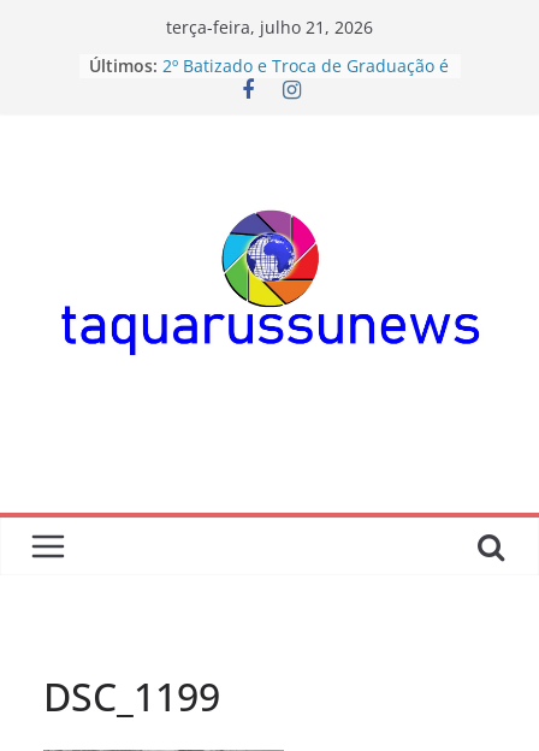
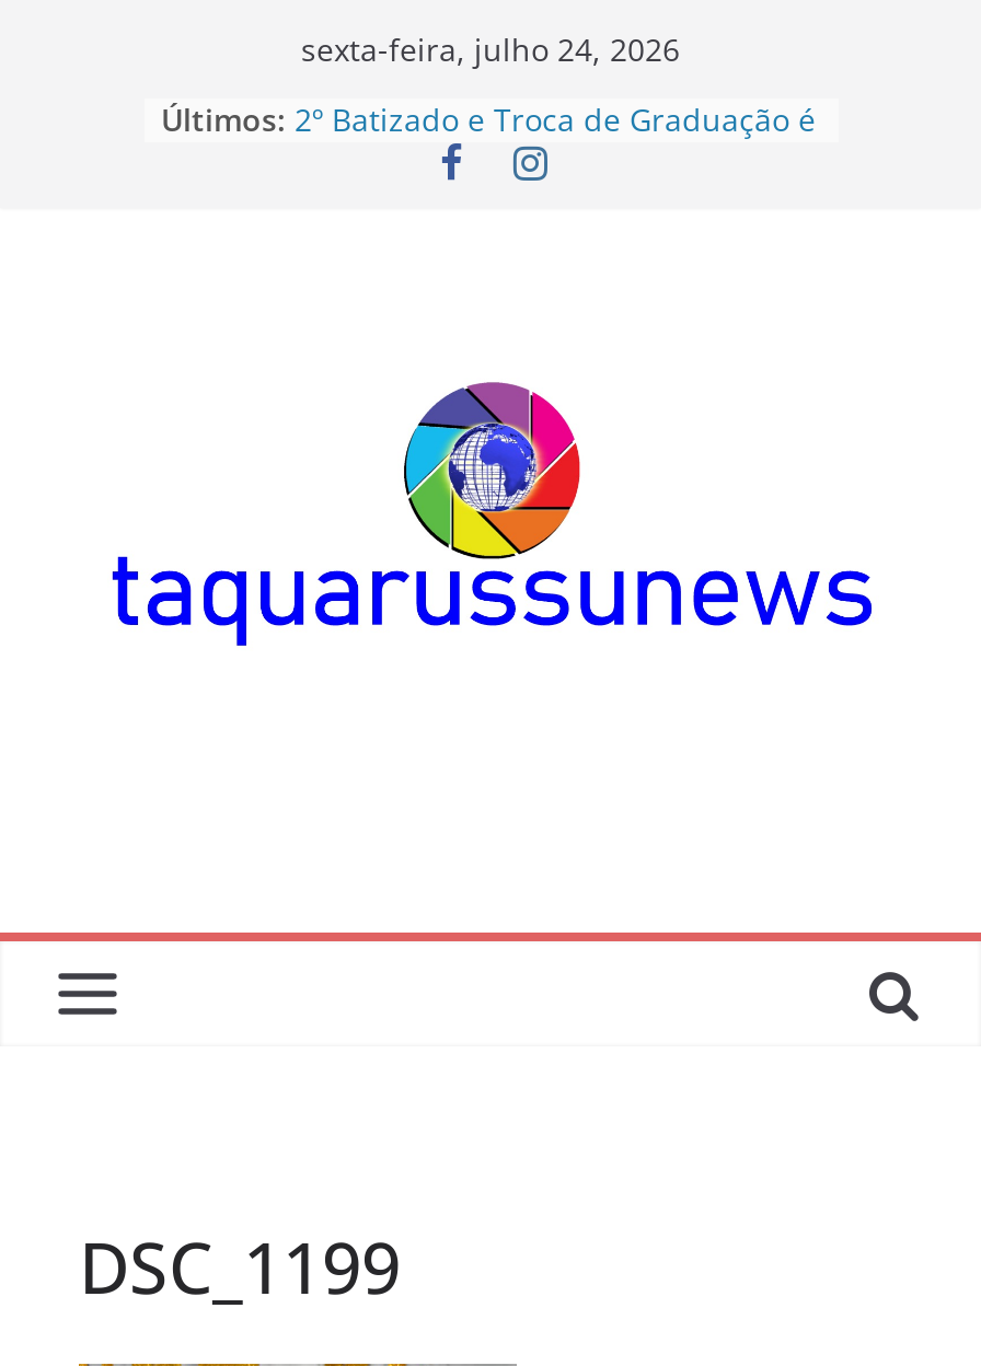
- terça-feira, julho 21, 2026
+ sexta-feira, julho 24, 2026
